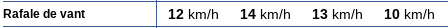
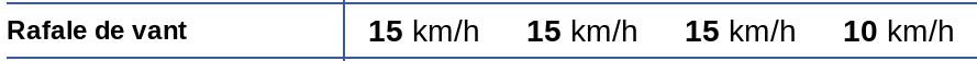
- 12 km/h
+ 15 km/h

- 14 km/h
+ 15 km/h

- 13 km/h
+ 15 km/h
